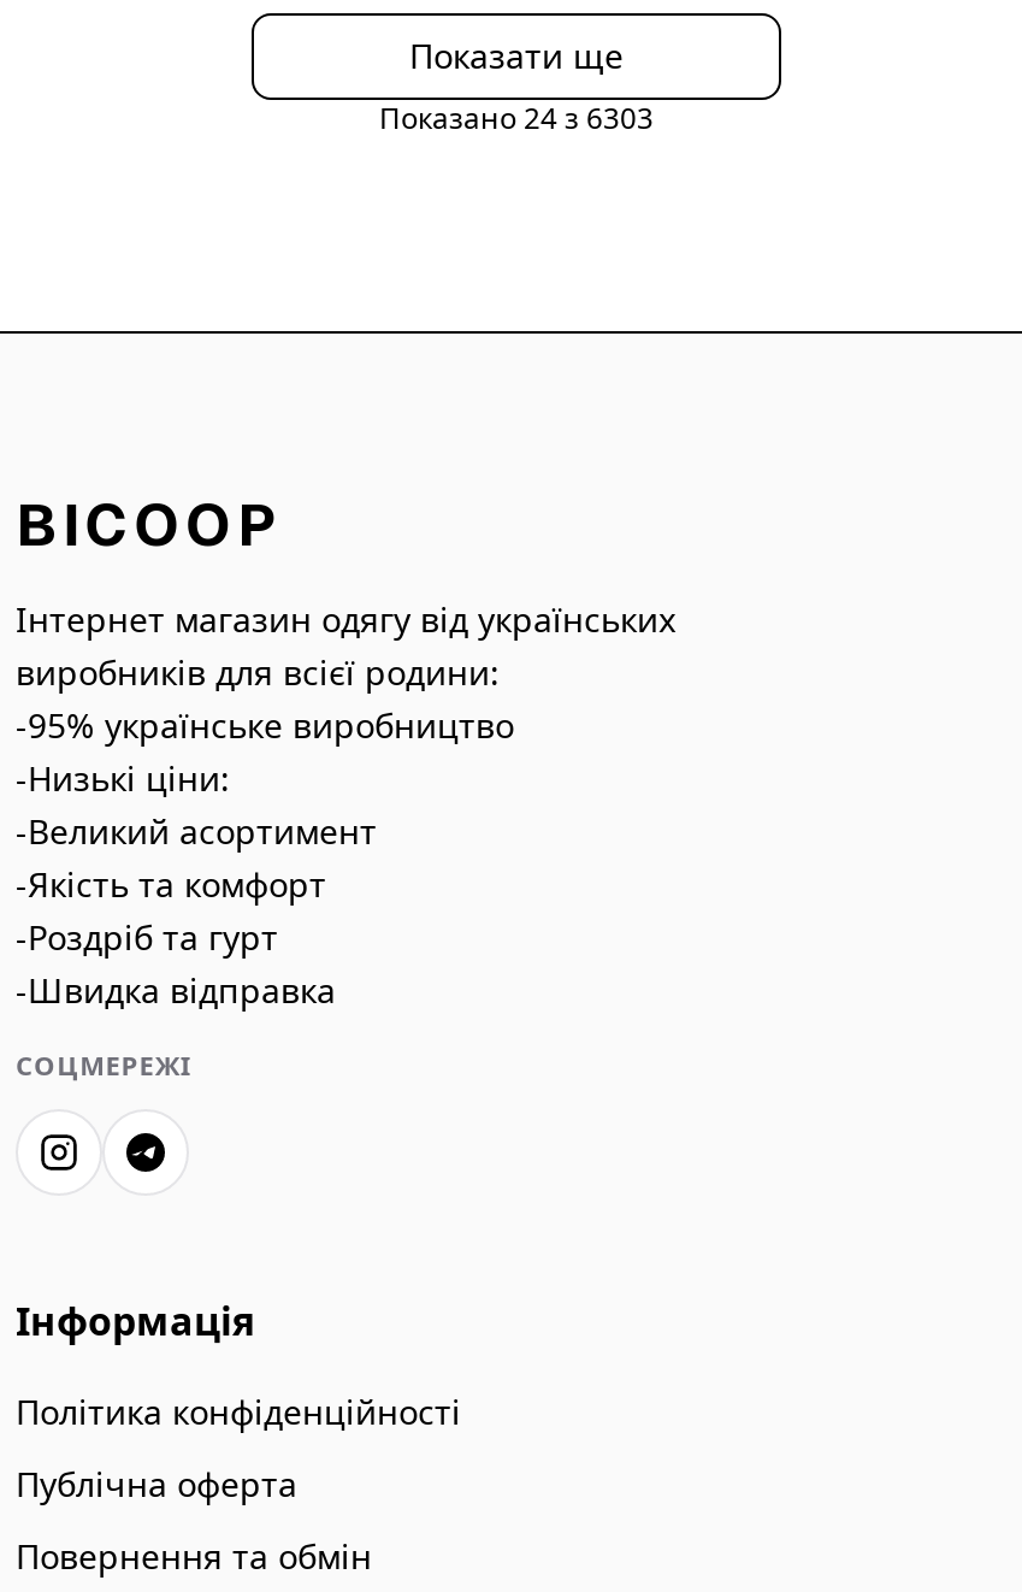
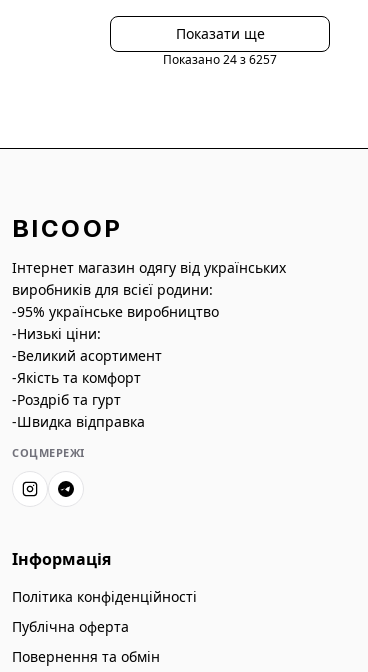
- Показано24з6303
+ Показано24з6257
